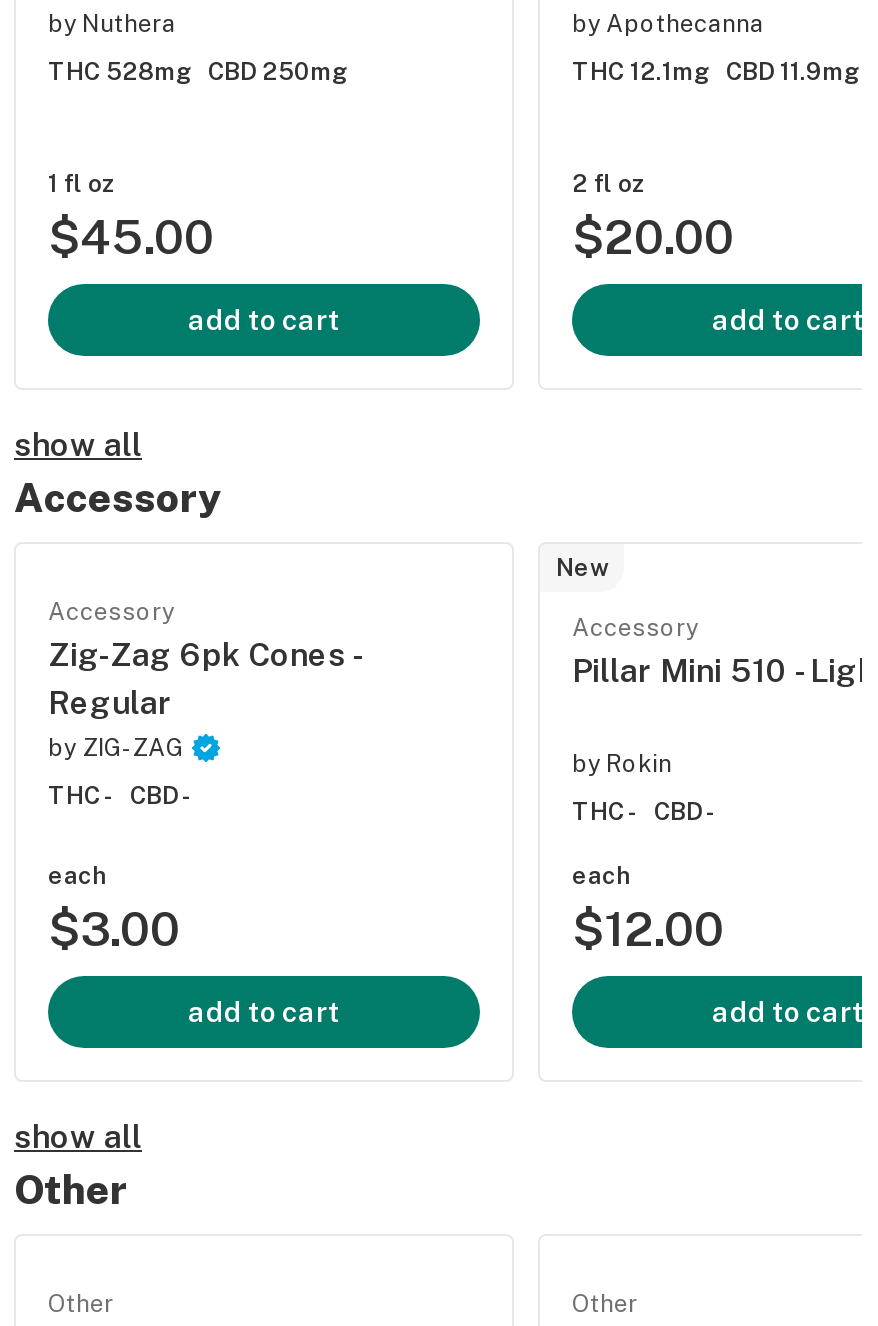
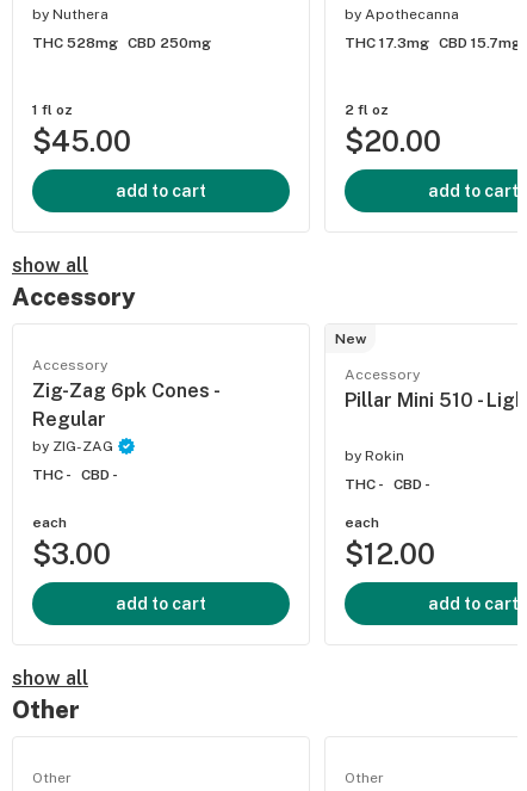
- THC 12.1mg CBD 11.9mg
+ THC 17.3mg CBD 15.7mg
